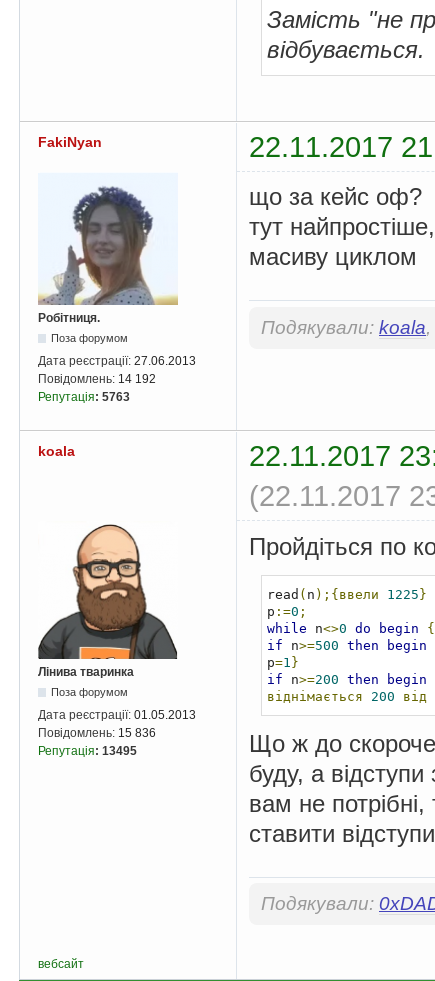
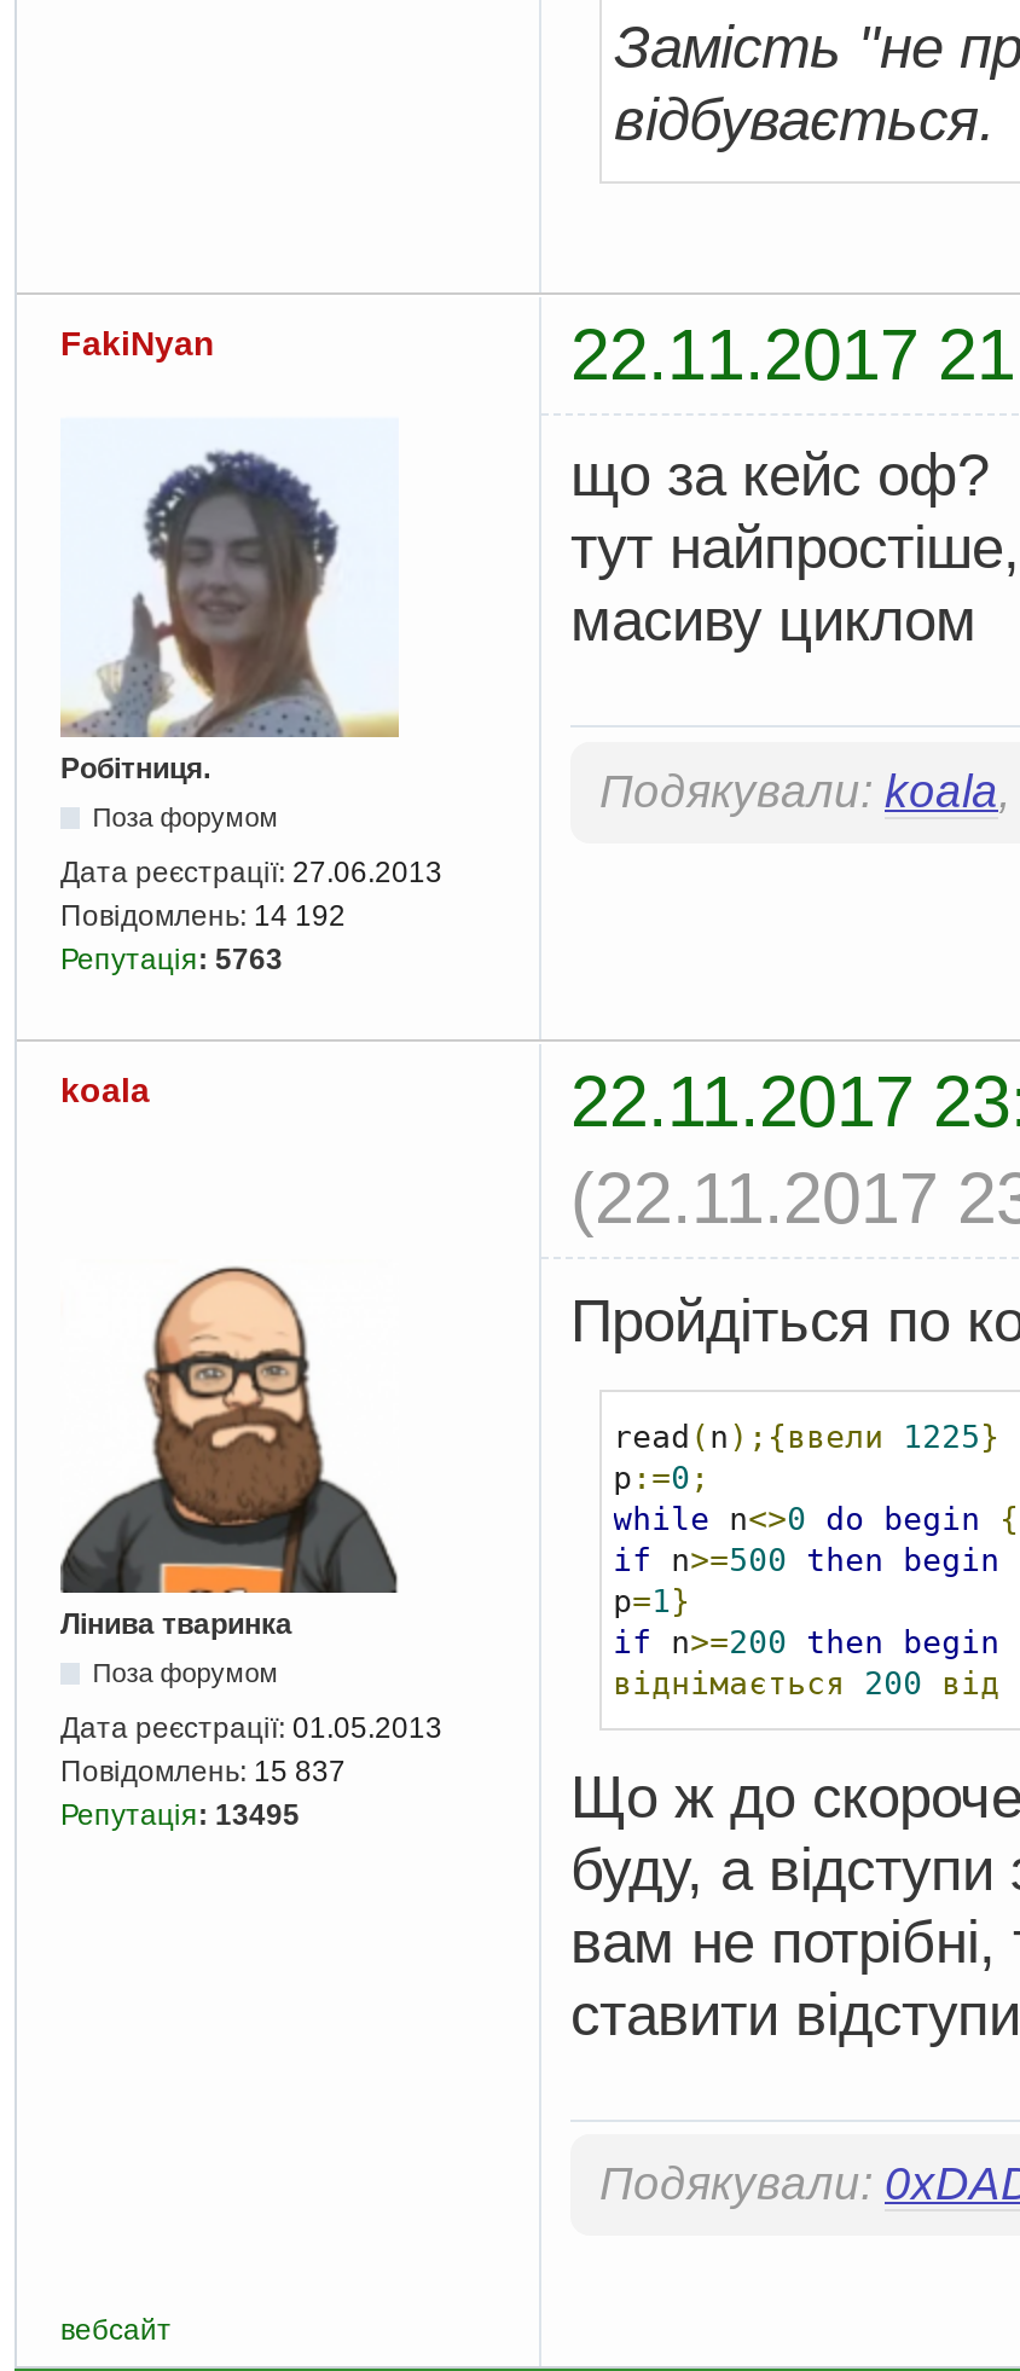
- Повідомлень: 15 836
+ Повідомлень: 15 837
